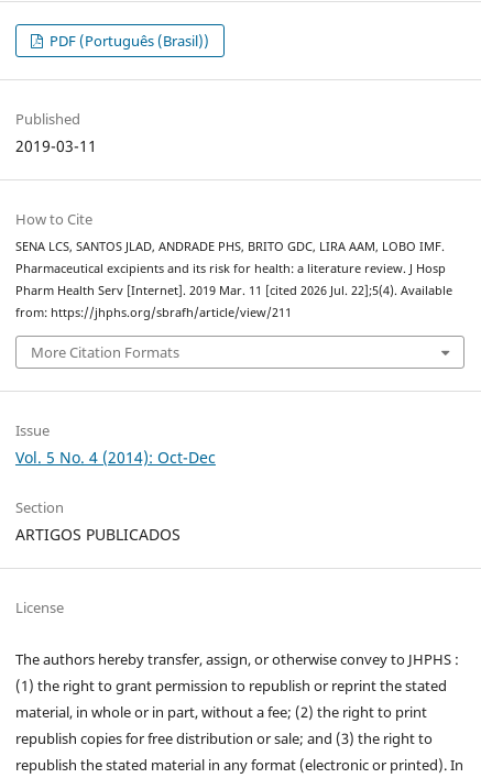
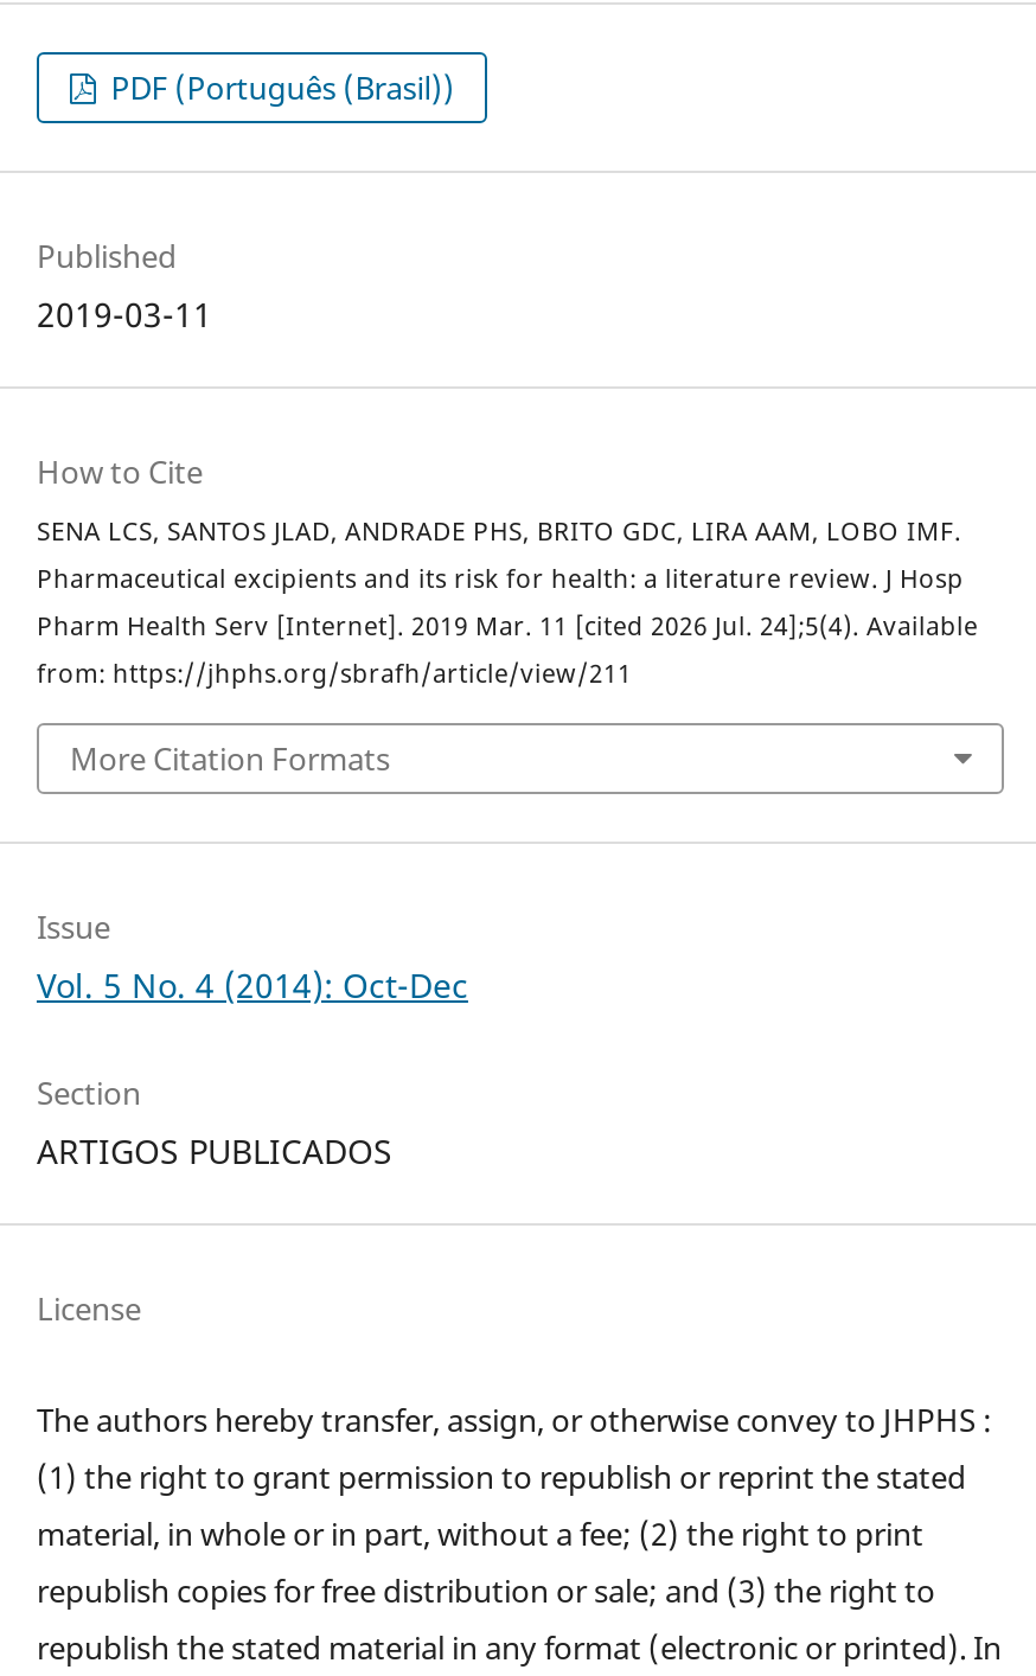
- Pharm Health Serv [Internet]. 2019 Mar. 11 [cited 2026 Jul. 22];5(4). Available
+ Pharm Health Serv [Internet]. 2019 Mar. 11 [cited 2026 Jul. 24];5(4). Available
